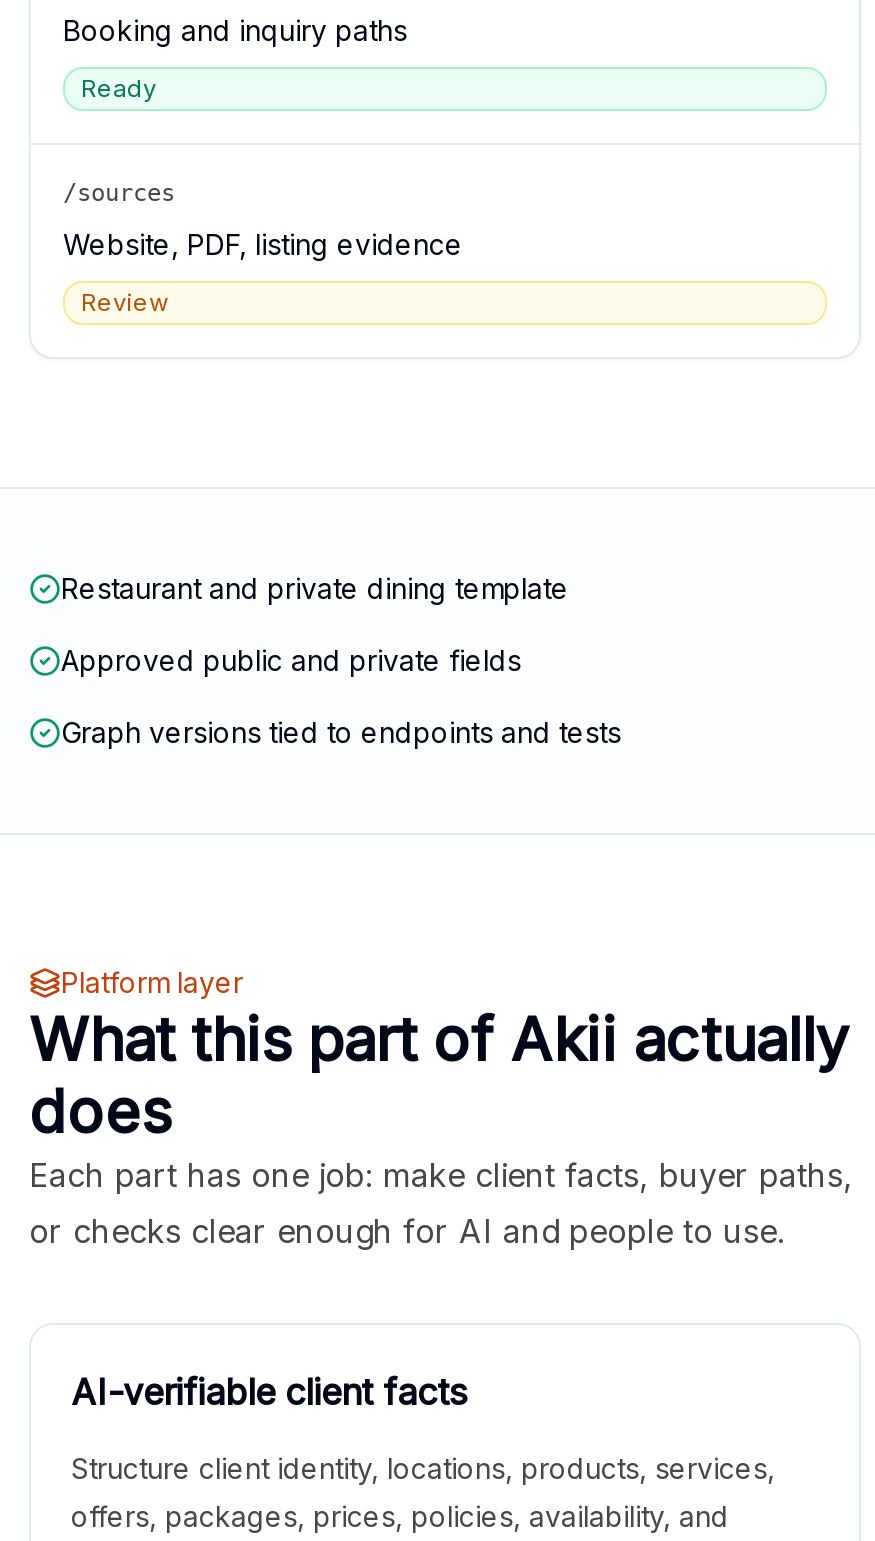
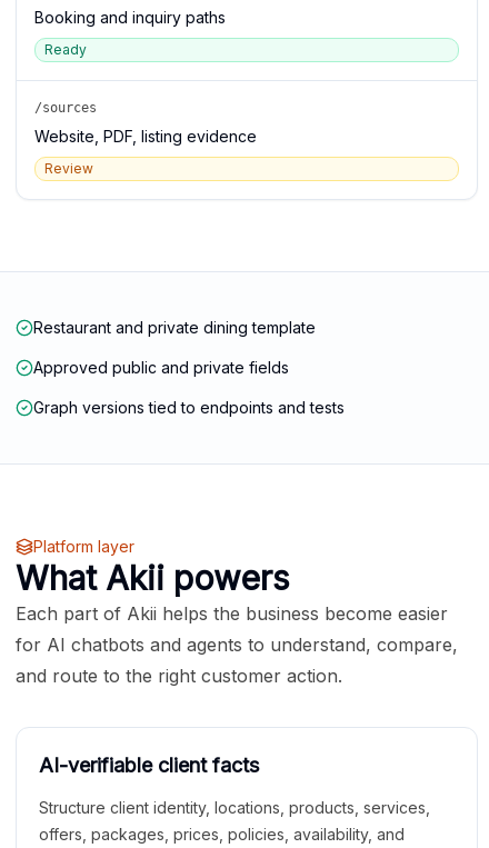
- What this part of Akii actually
- does
- Each part has one job: make client facts, buyer paths,
- or checks clear enough for AI and people to use.
+ What Akii powers
+ Each part of Akii helps the business become easier
+ for AI chatbots and agents to understand, compare,
+ and route to the right customer action.
